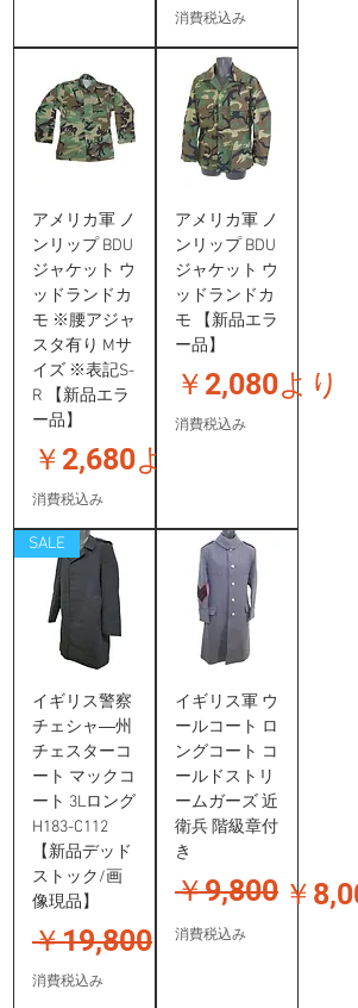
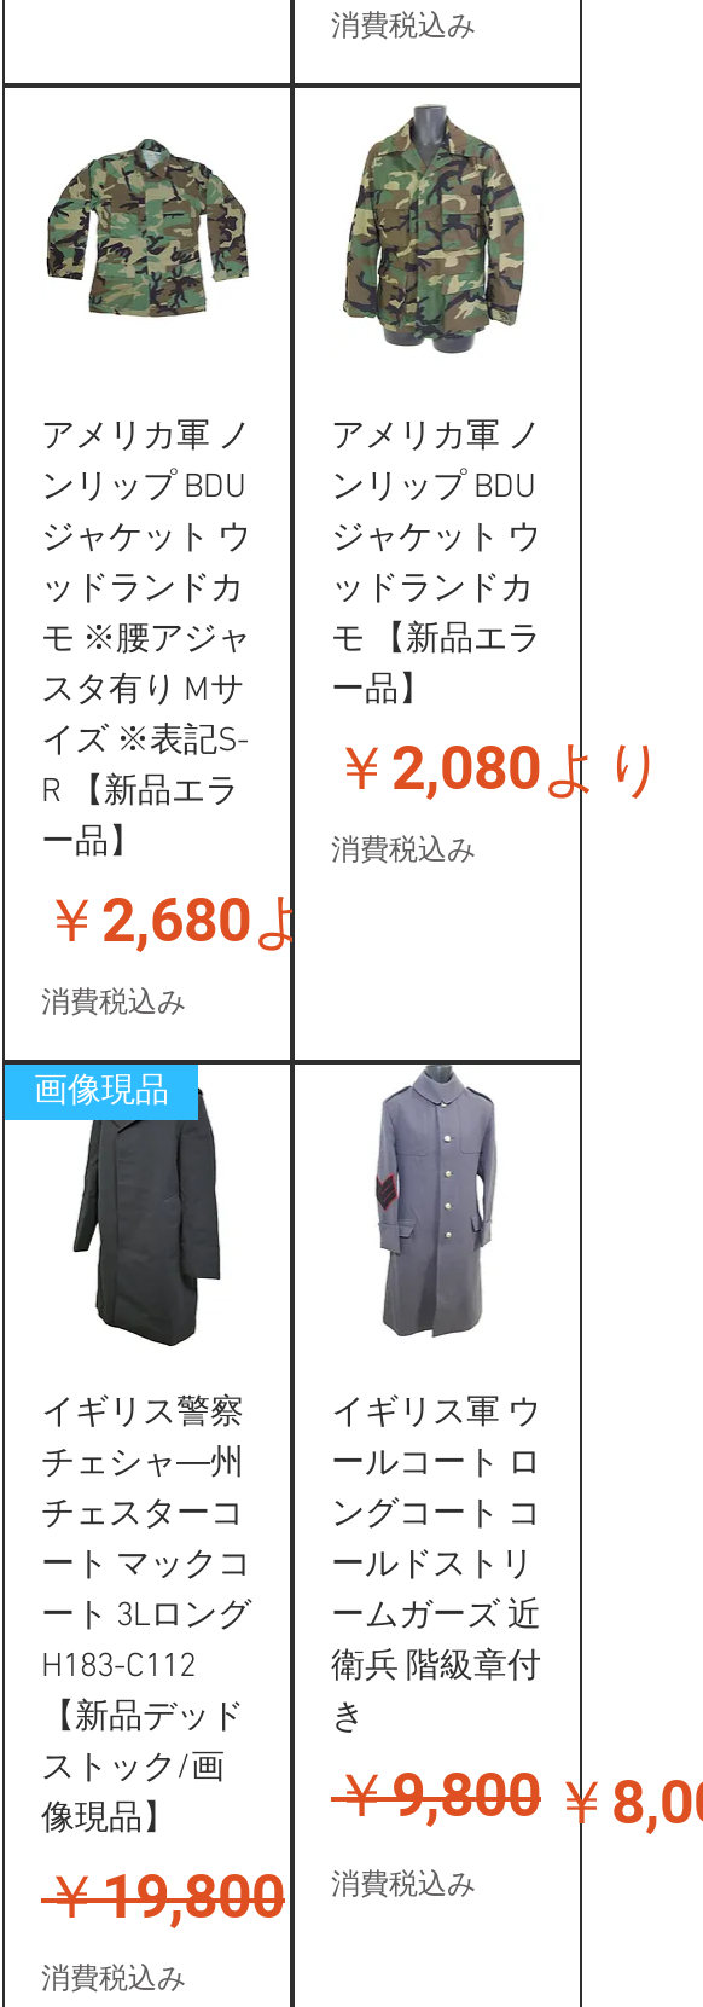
- SALE
+ 画像現品
